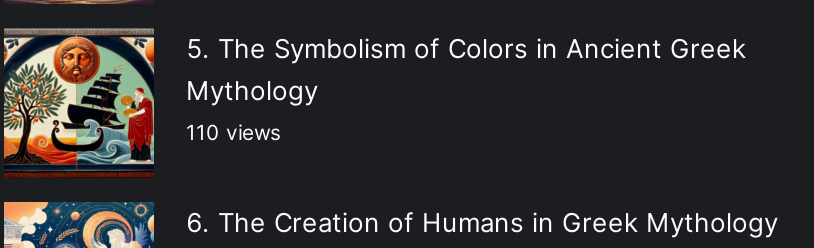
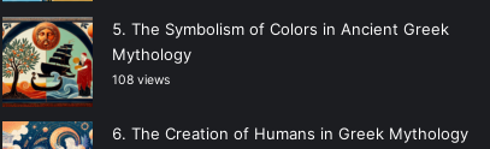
- 110 views
+ 108 views
